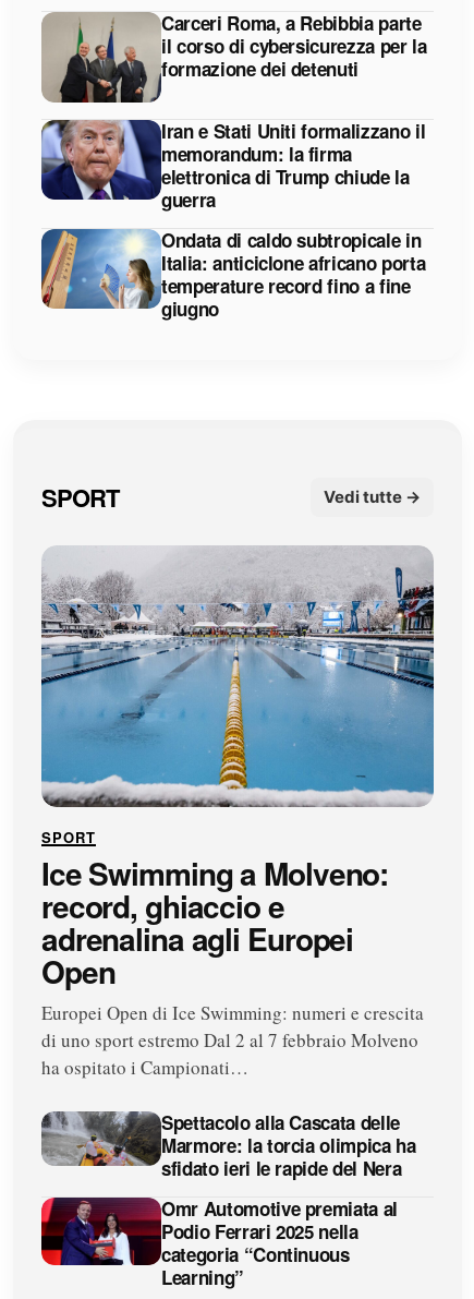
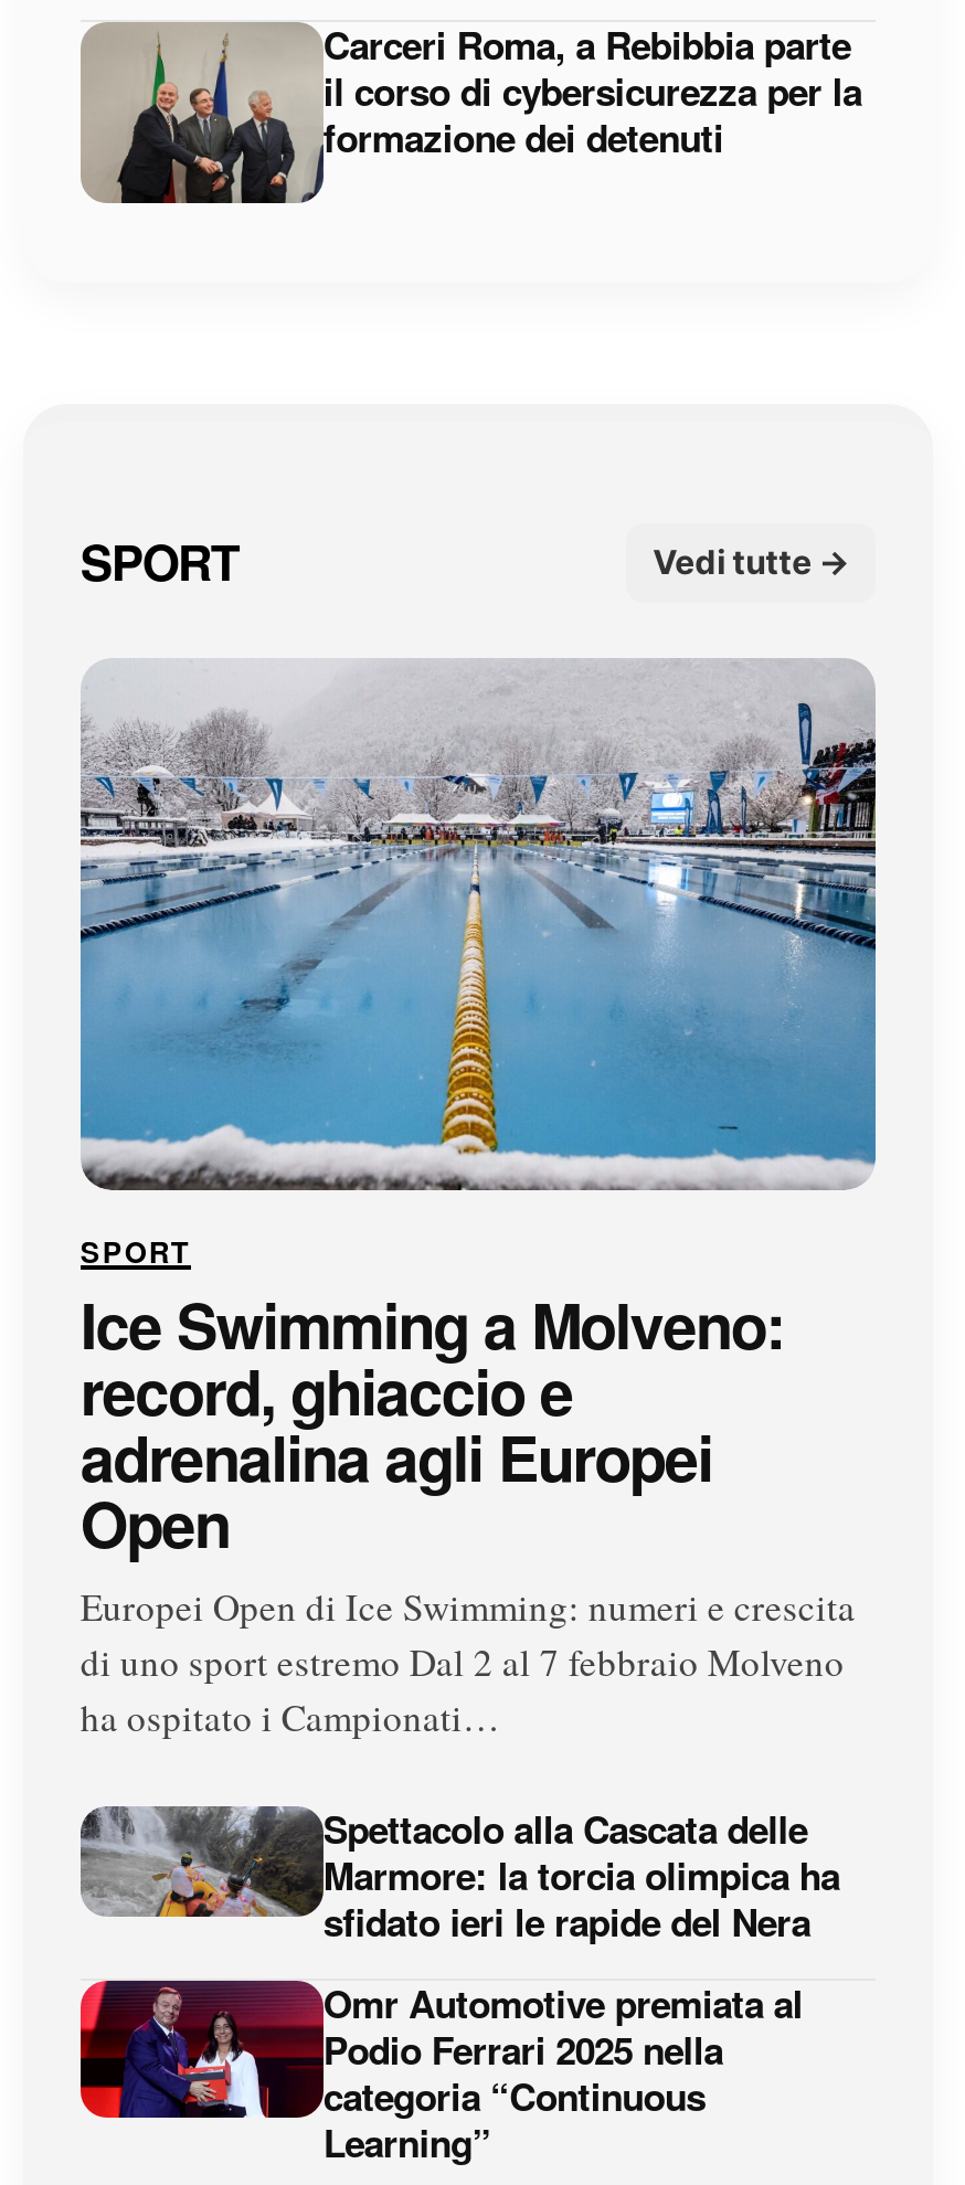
- [image]
- Iran e Stati Uniti formalizzano il
- memorandum: la firma
- elettronica di Trump chiude la
- guerra
- Ondata di caldo subtropicale in
- Italia: anticiclone africano porta
- temperature record fino a fine
- giugno

- [image]
